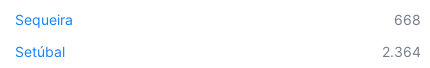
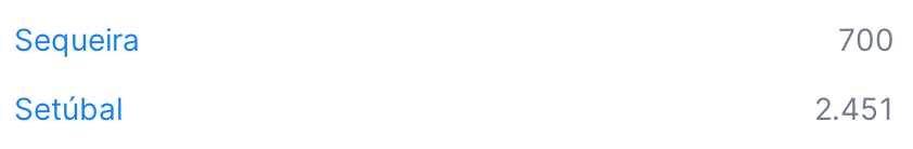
- 668
+ 700

- 2.364
+ 2.451
